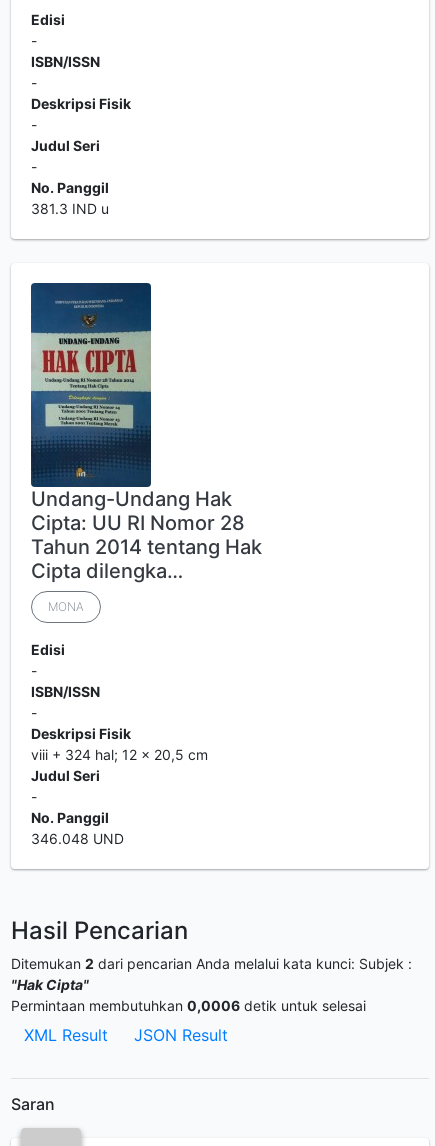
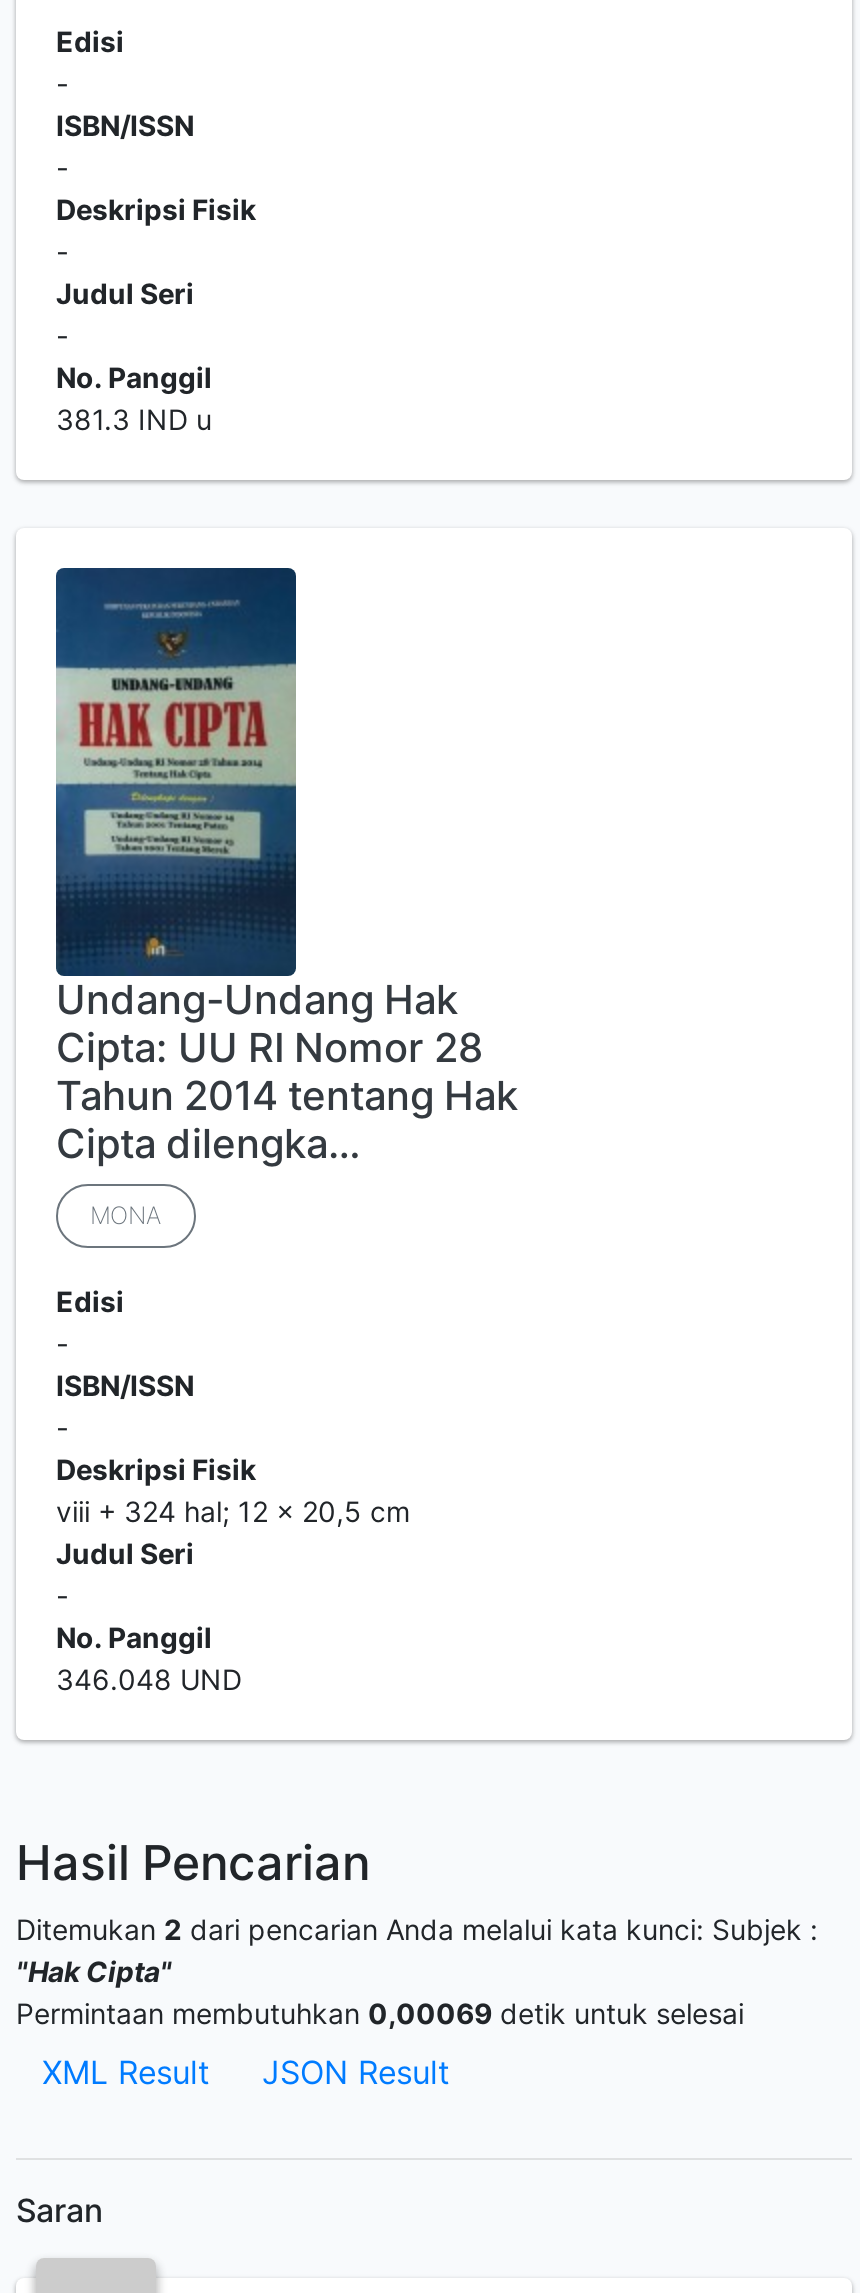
- Permintaan membutuhkan 0,0006 detik untuk selesai
+ Permintaan membutuhkan 0,00069 detik untuk selesai
